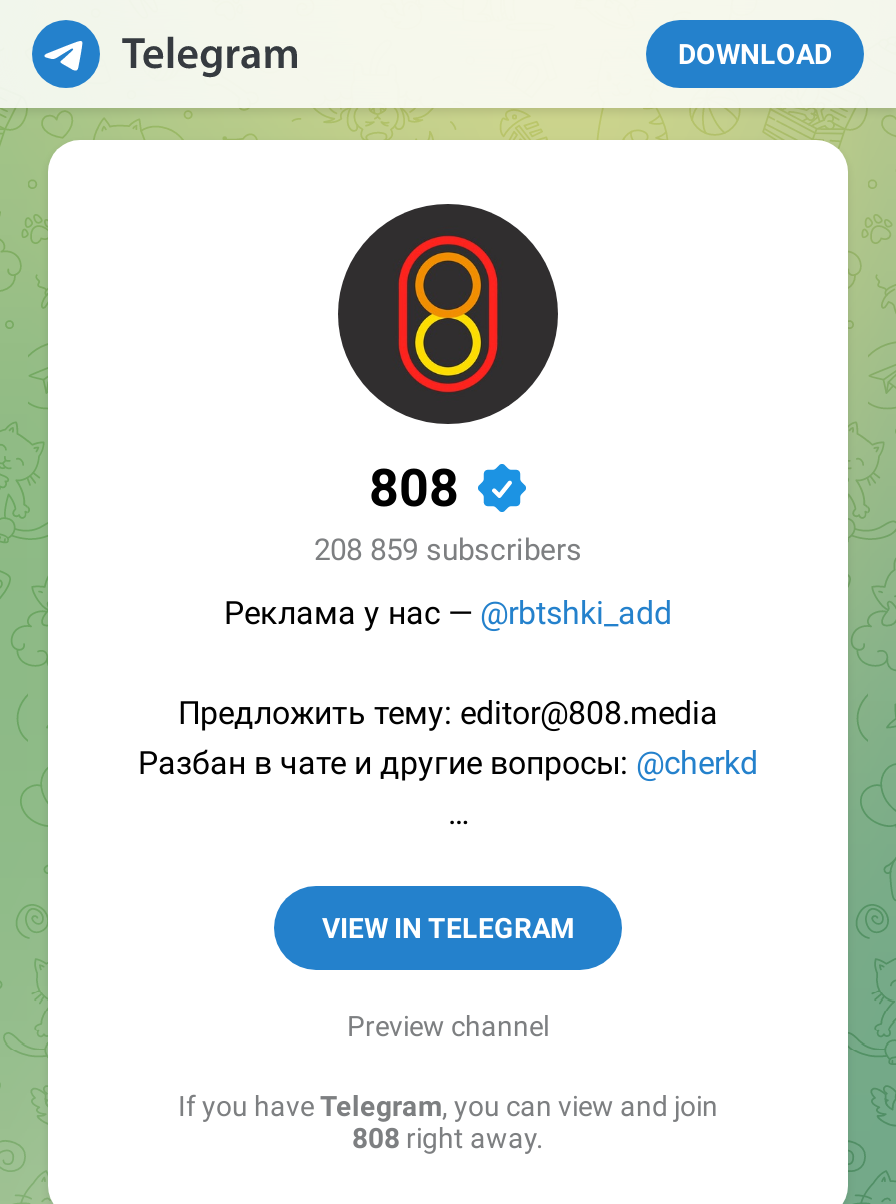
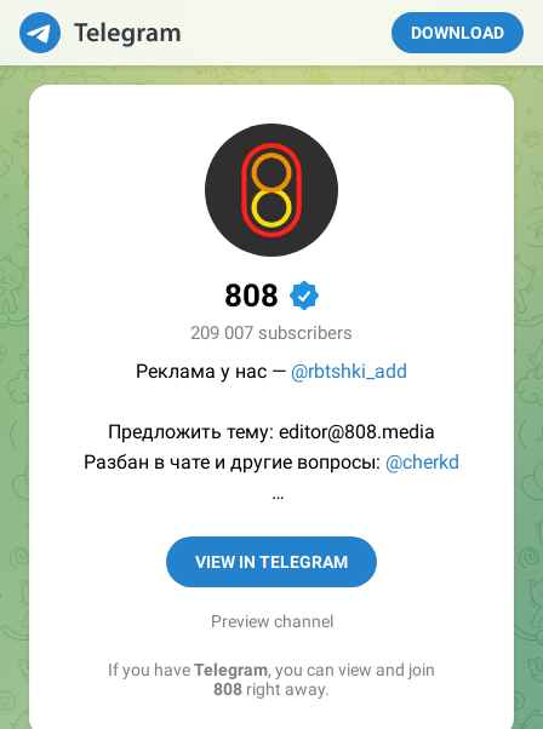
- 208 859 subscribers
+ 209 007 subscribers
